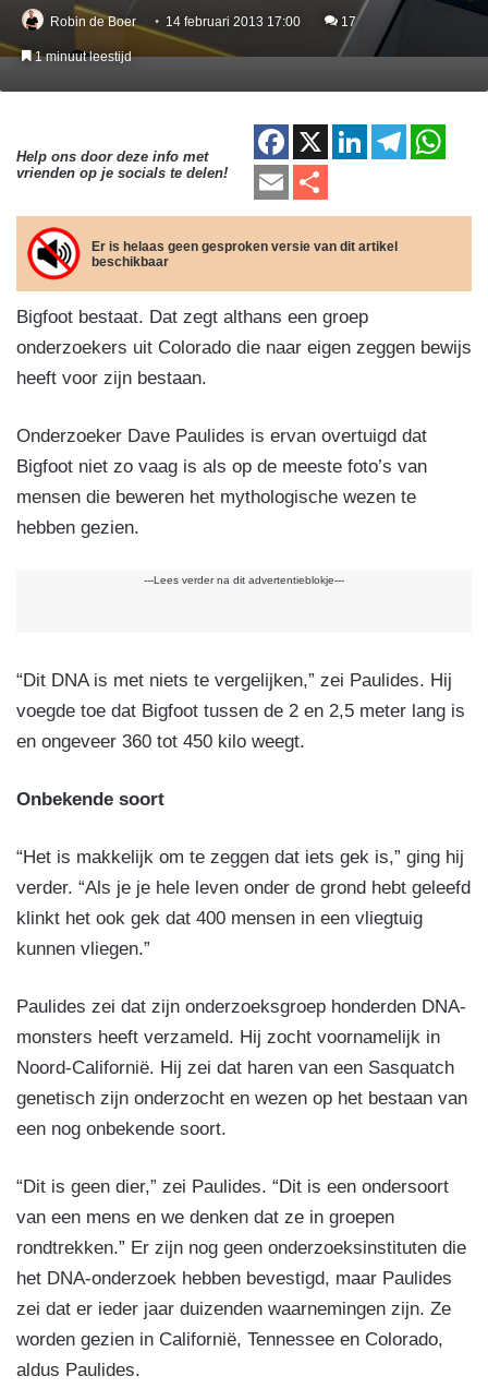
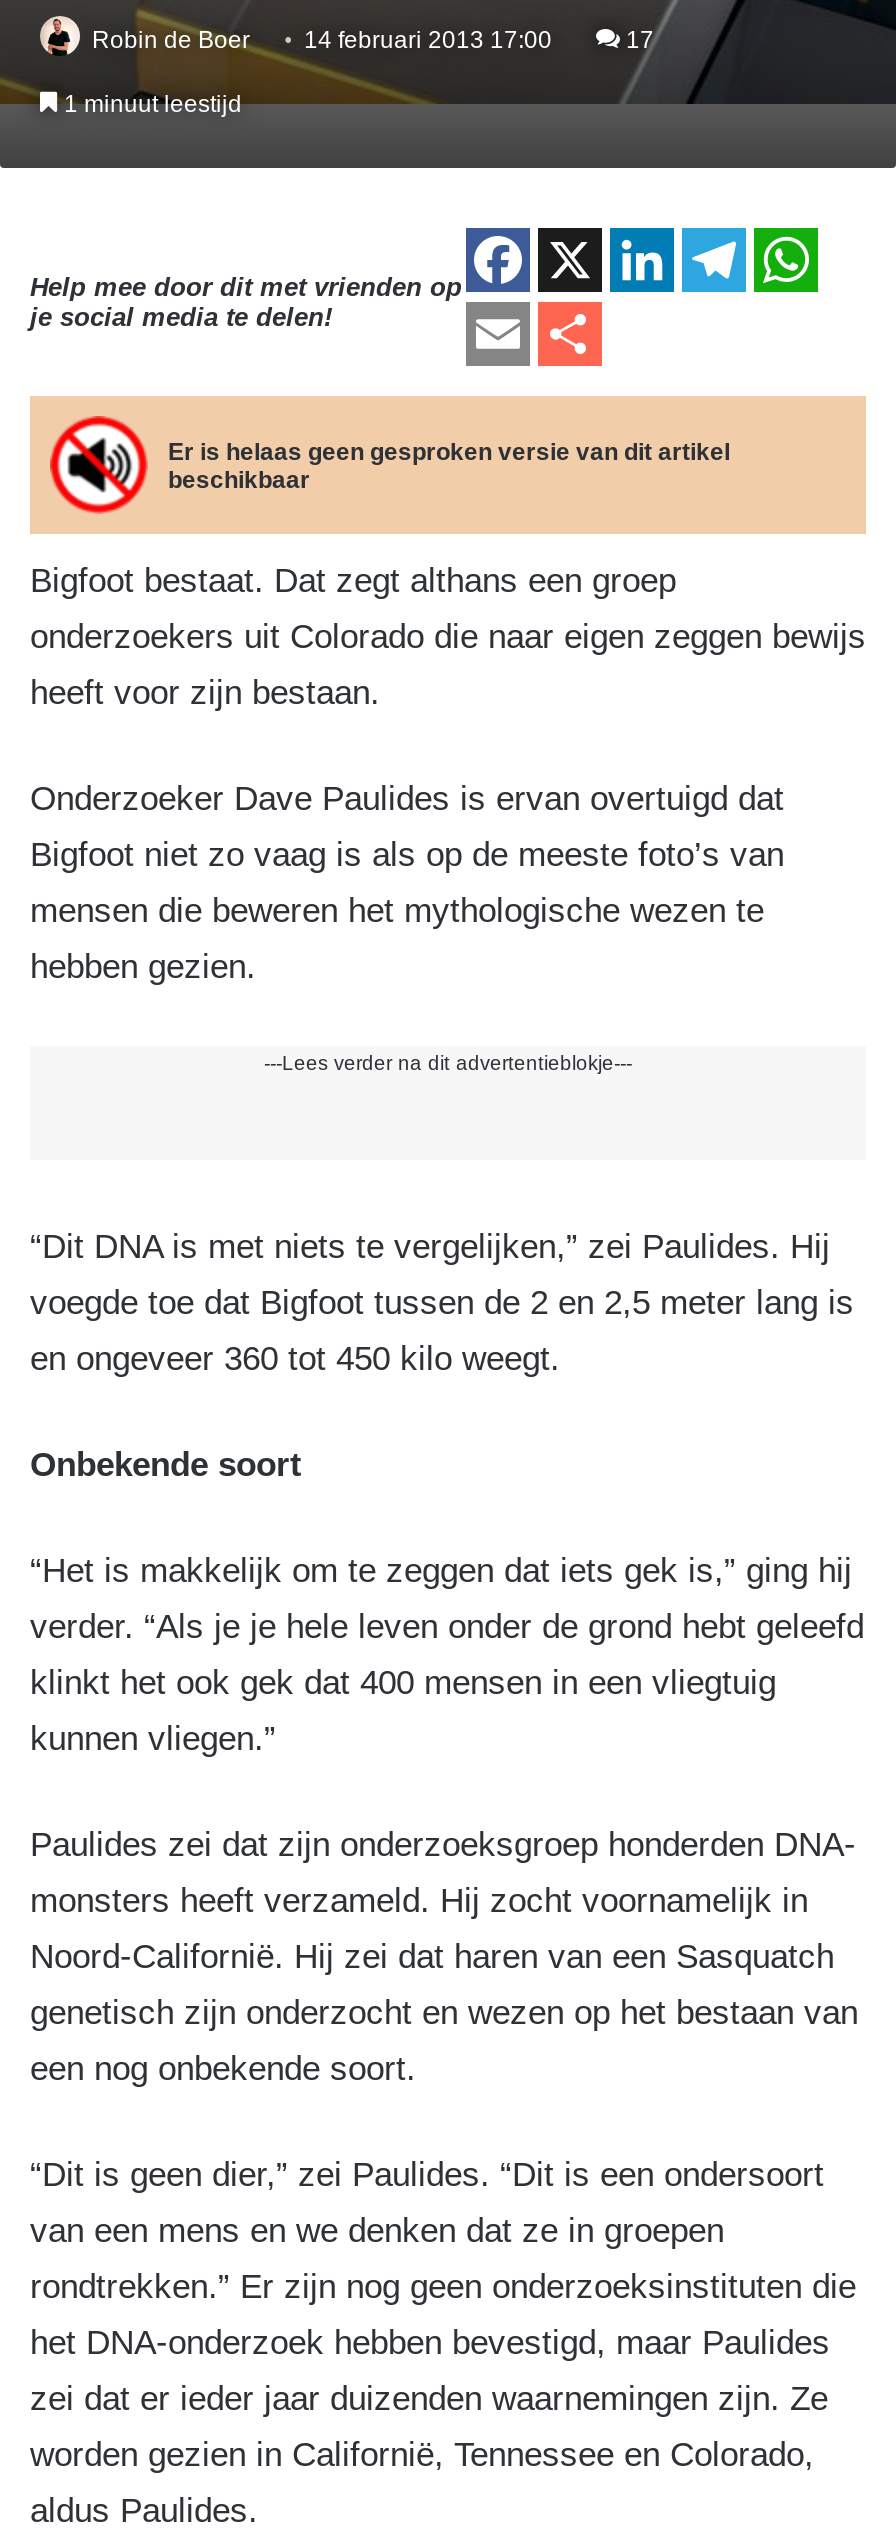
- Help ons door deze info met
- vrienden op je socials te delen!
+ Help mee door dit met vrienden op
+ je social media te delen!
